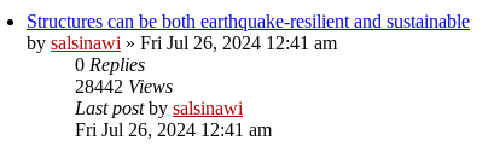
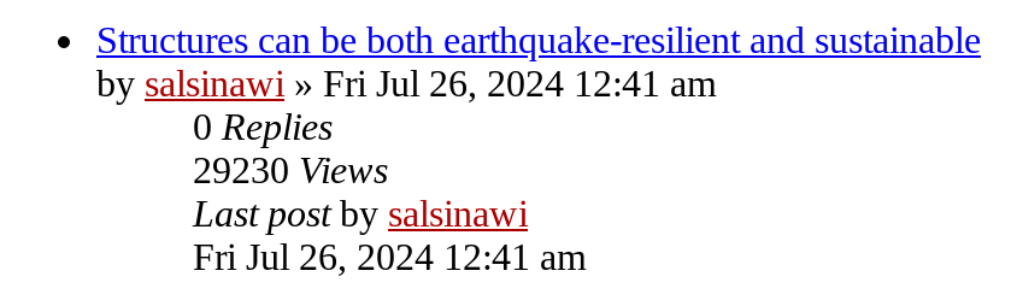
- 28442 Views
+ 29230 Views
